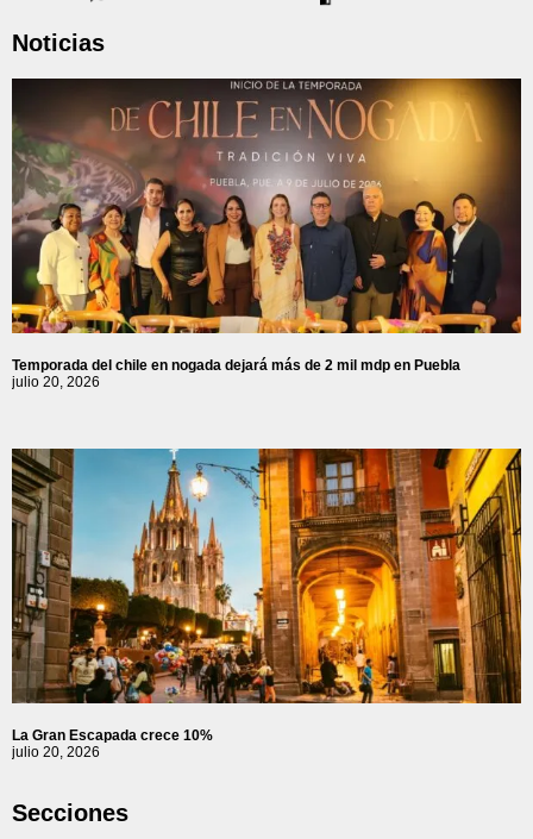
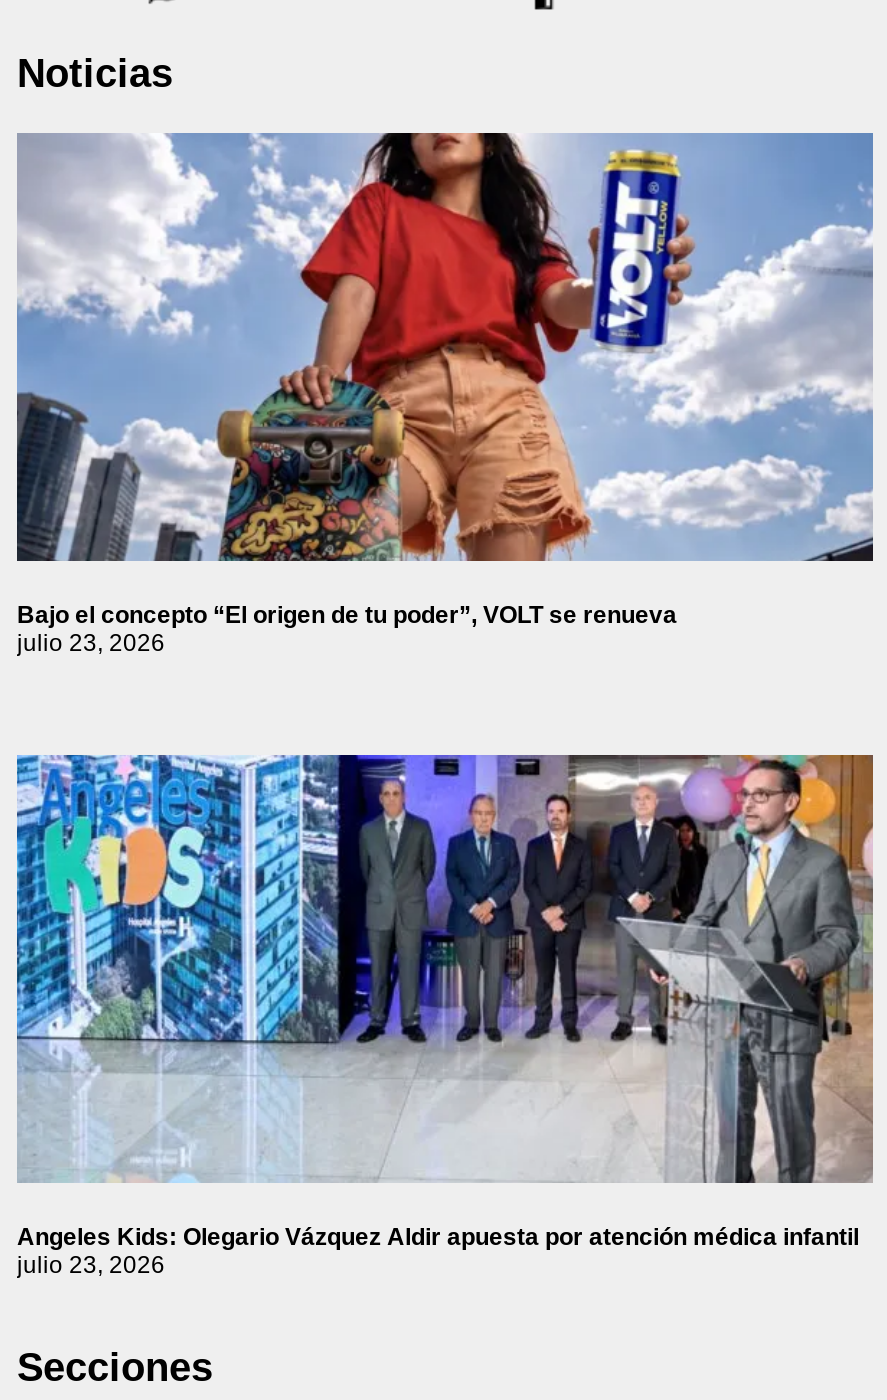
- [image]
- Temporada del chile en nogada dejará más de 2 mil mdp en Puebla
- julio 20, 2026
+ [image]
+ Bajo el concepto “El origen de tu poder”, VOLT se renueva
+ julio 23, 2026

- [image]
- La Gran Escapada crece 10%
- julio 20, 2026
+ [image]
+ Angeles Kids: Olegario Vázquez Aldir apuesta por atención médica infantil
+ julio 23, 2026
